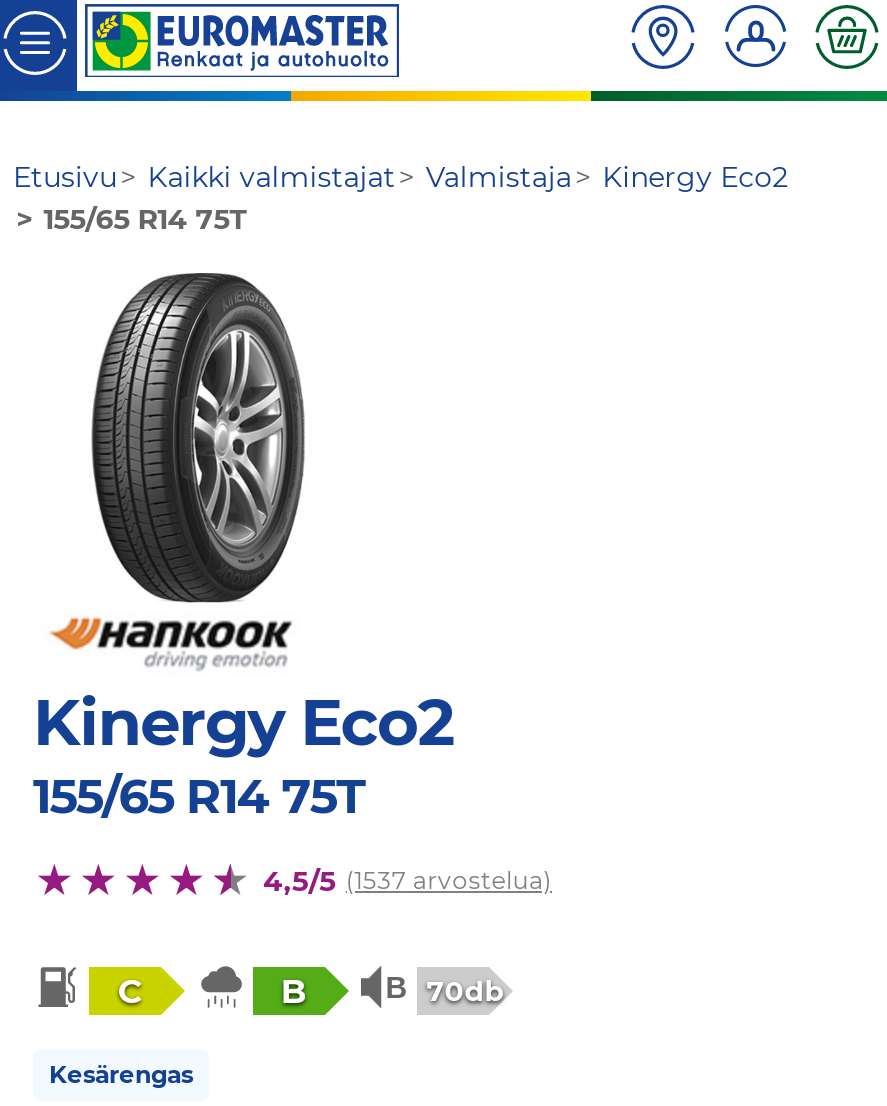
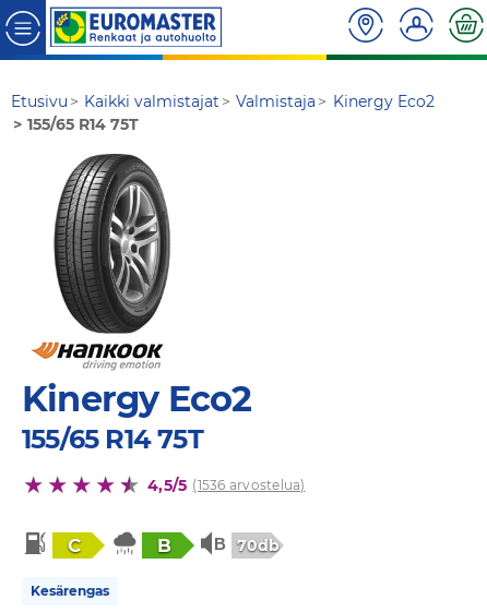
- 4,5/5 (1537 arvostelua)
+ 4,5/5 (1536 arvostelua)
